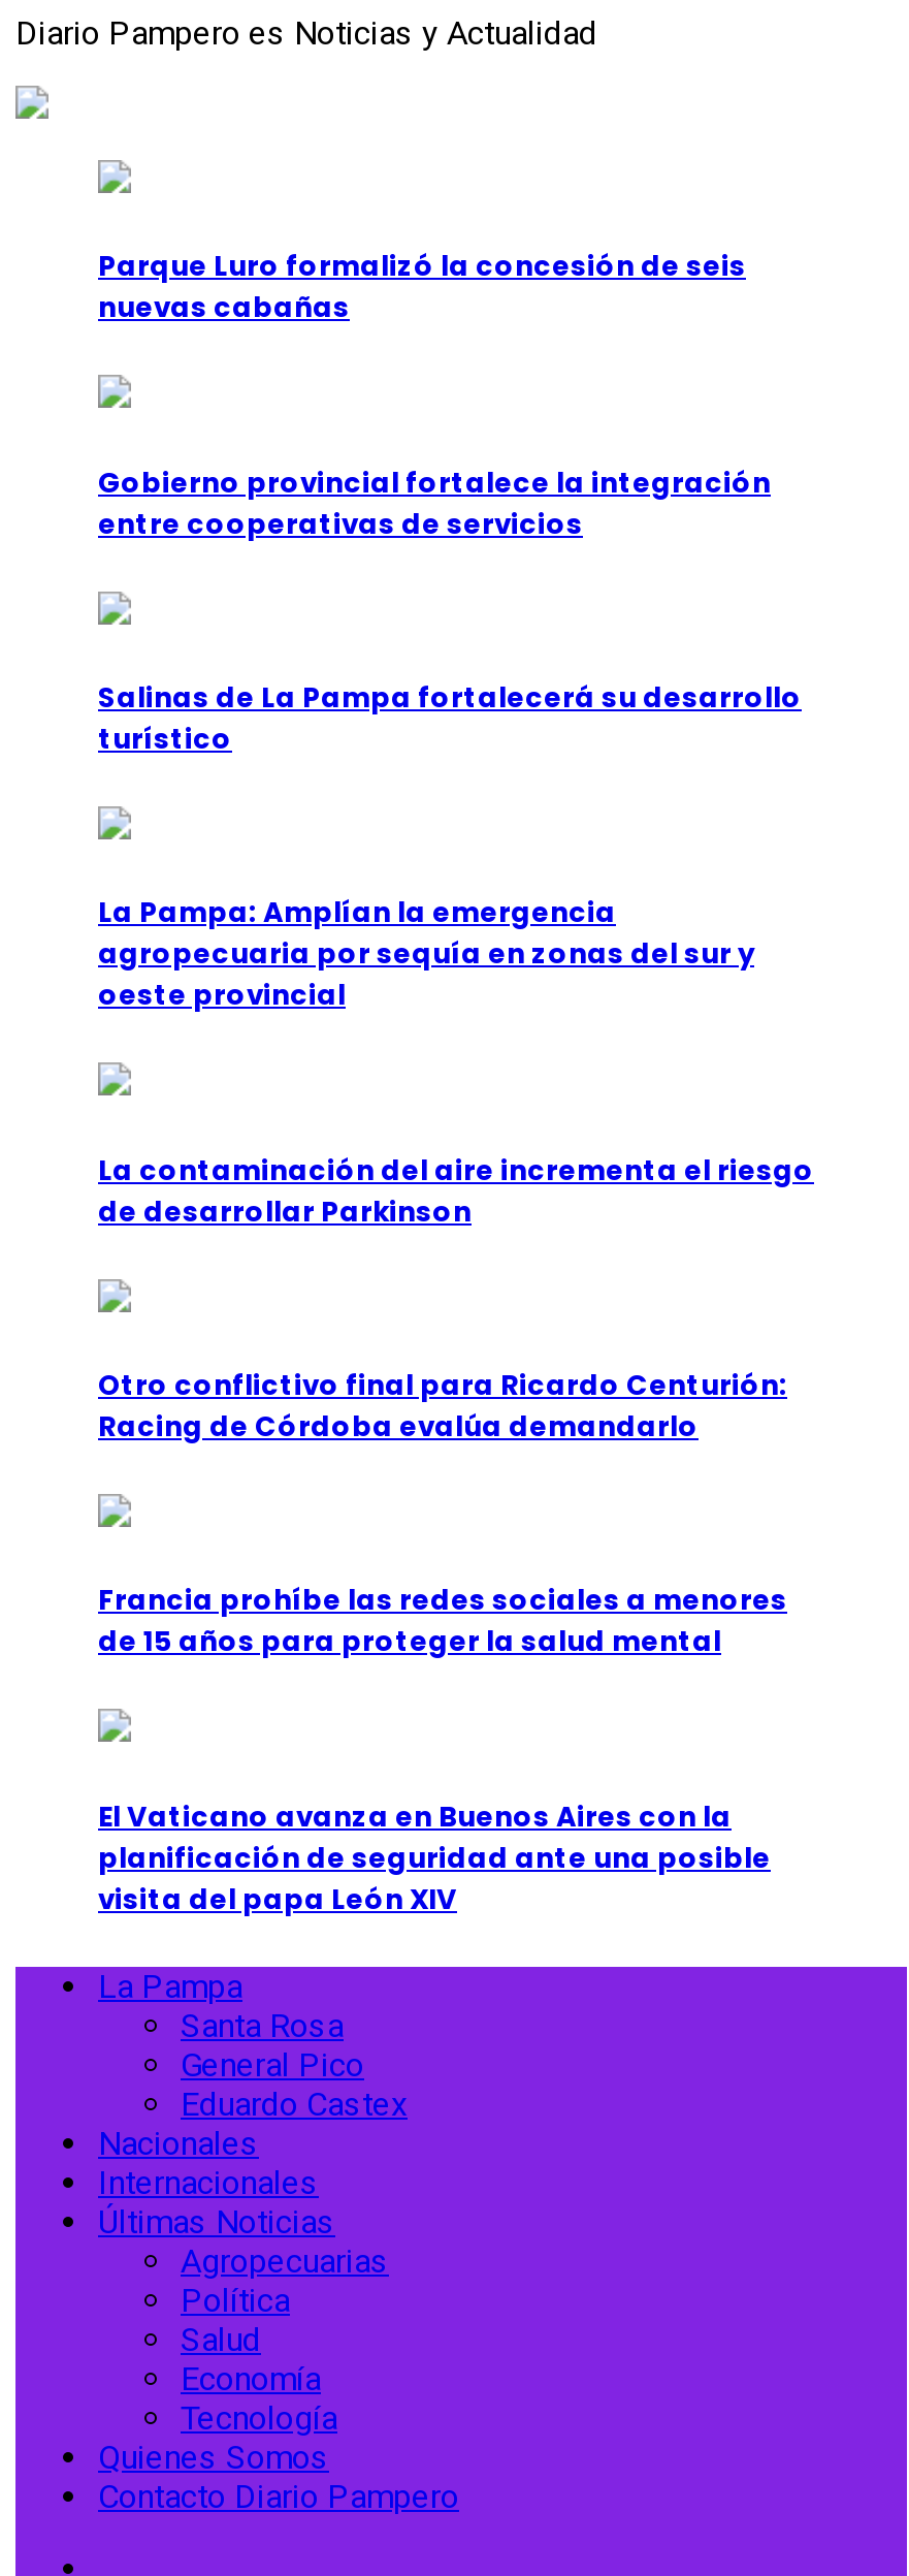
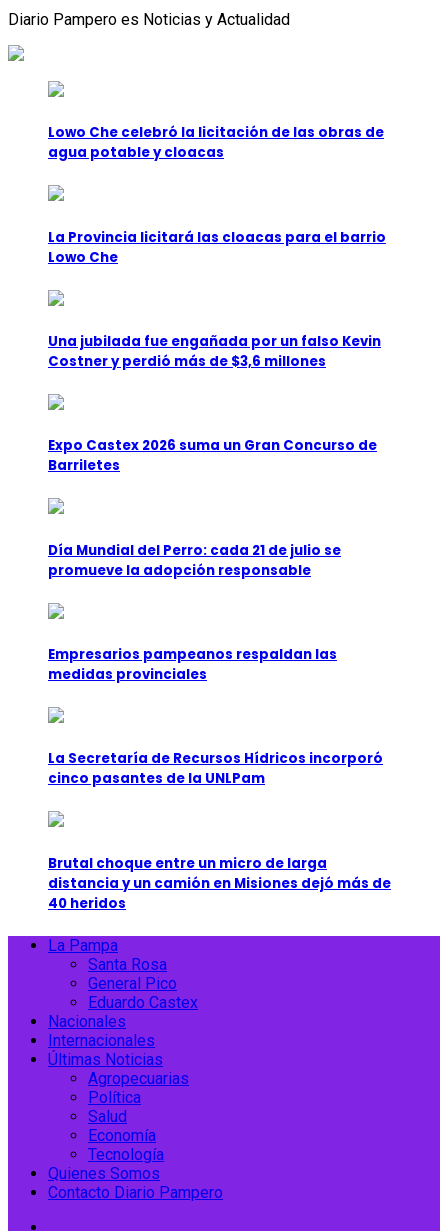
- Parque Luro formalizó la concesión de seis
- nuevas cabañas
+ Lowo Che celebró la licitación de las obras de
+ agua potable y cloacas

- Gobierno provincial fortalece la integración
- entre cooperativas de servicios
+ La Provincia licitará las cloacas para el barrio
+ Lowo Che

- Salinas de La Pampa fortalecerá su desarrollo
- turístico
+ Una jubilada fue engañada por un falso Kevin
+ Costner y perdió más de $3,6 millones

- La Pampa: Amplían la emergencia
- agropecuaria por sequía en zonas del sur y
- oeste provincial
+ Expo Castex 2026 suma un Gran Concurso de
+ Barriletes

- La contaminación del aire incrementa el riesgo
- de desarrollar Parkinson
+ Día Mundial del Perro: cada 21 de julio se
+ promueve la adopción responsable

- Otro conflictivo final para Ricardo Centurión:
- Racing de Córdoba evalúa demandarlo
+ Empresarios pampeanos respaldan las
+ medidas provinciales

- Francia prohíbe las redes sociales a menores
- de 15 años para proteger la salud mental
+ La Secretaría de Recursos Hídricos incorporó
+ cinco pasantes de la UNLPam

- El Vaticano avanza en Buenos Aires con la
- planificación de seguridad ante una posible
- visita del papa León XIV
+ Brutal choque entre un micro de larga
+ distancia y un camión en Misiones dejó más de
+ 40 heridos
